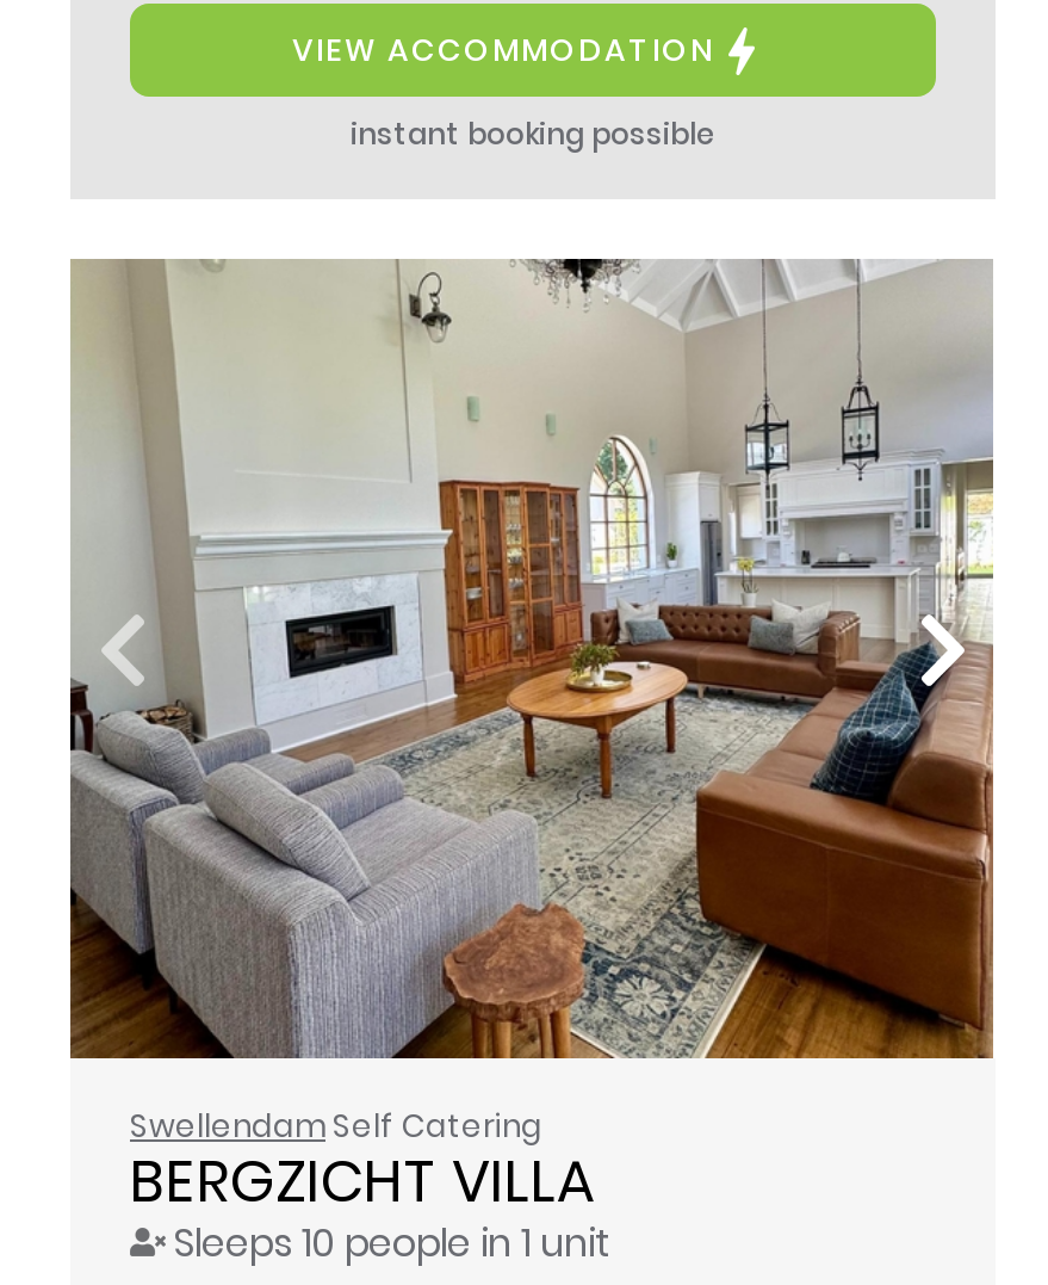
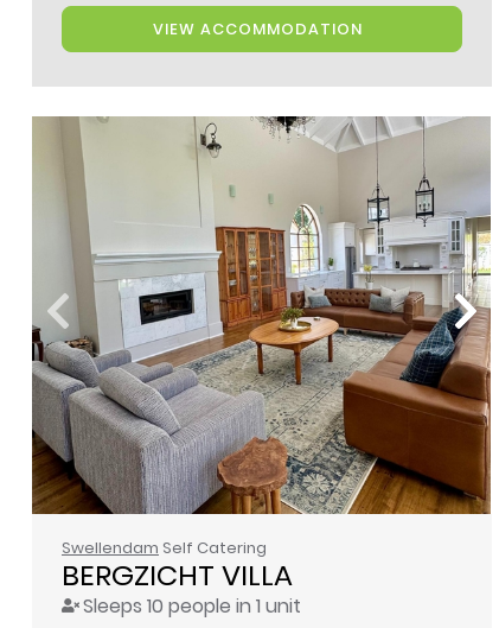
- instant booking possible
